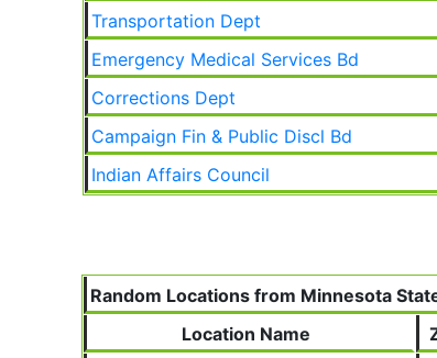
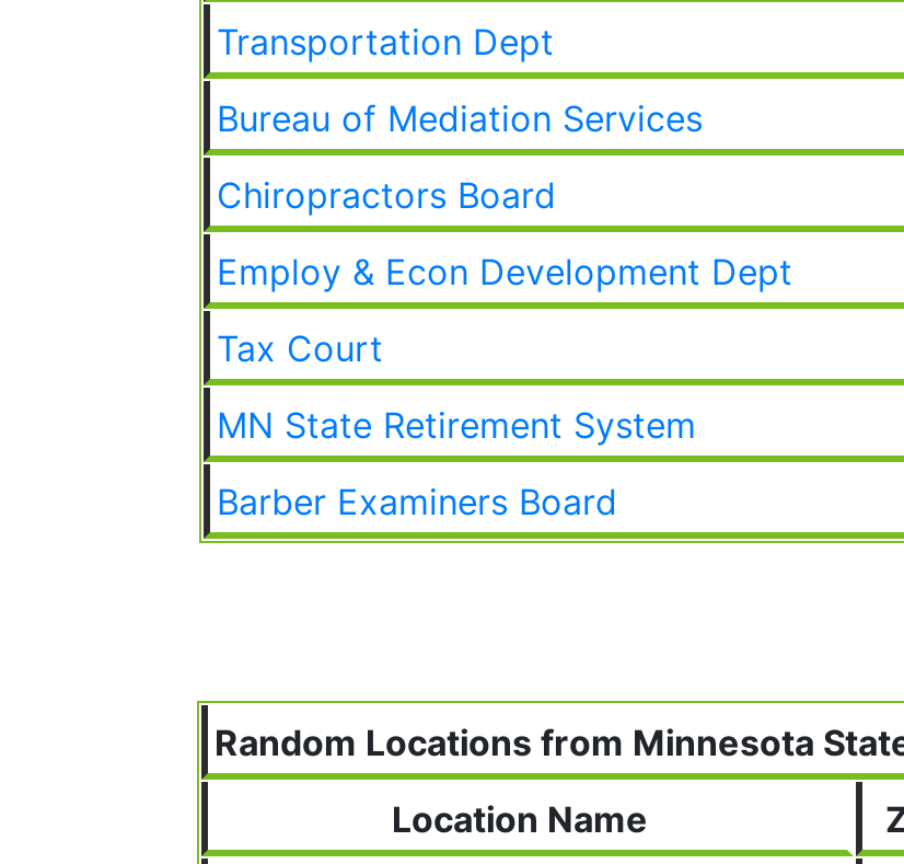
- Emergency Medical Services Bd
- Corrections Dept
- Campaign Fin & Public Discl Bd
- Indian Affairs Council
+ Bureau of Mediation Services
+ Chiropractors Board
+ Employ & Econ Development Dept
+ Tax Court
+ MN State Retirement System
+ Barber Examiners Board
